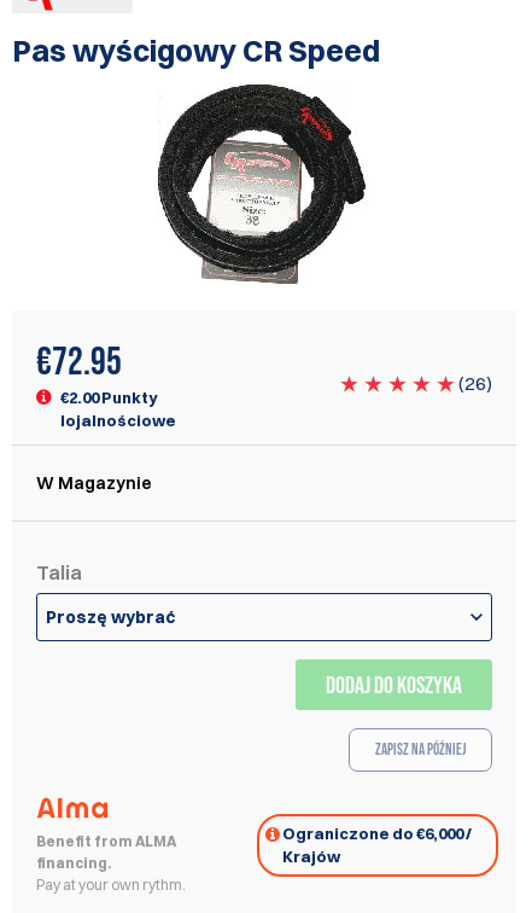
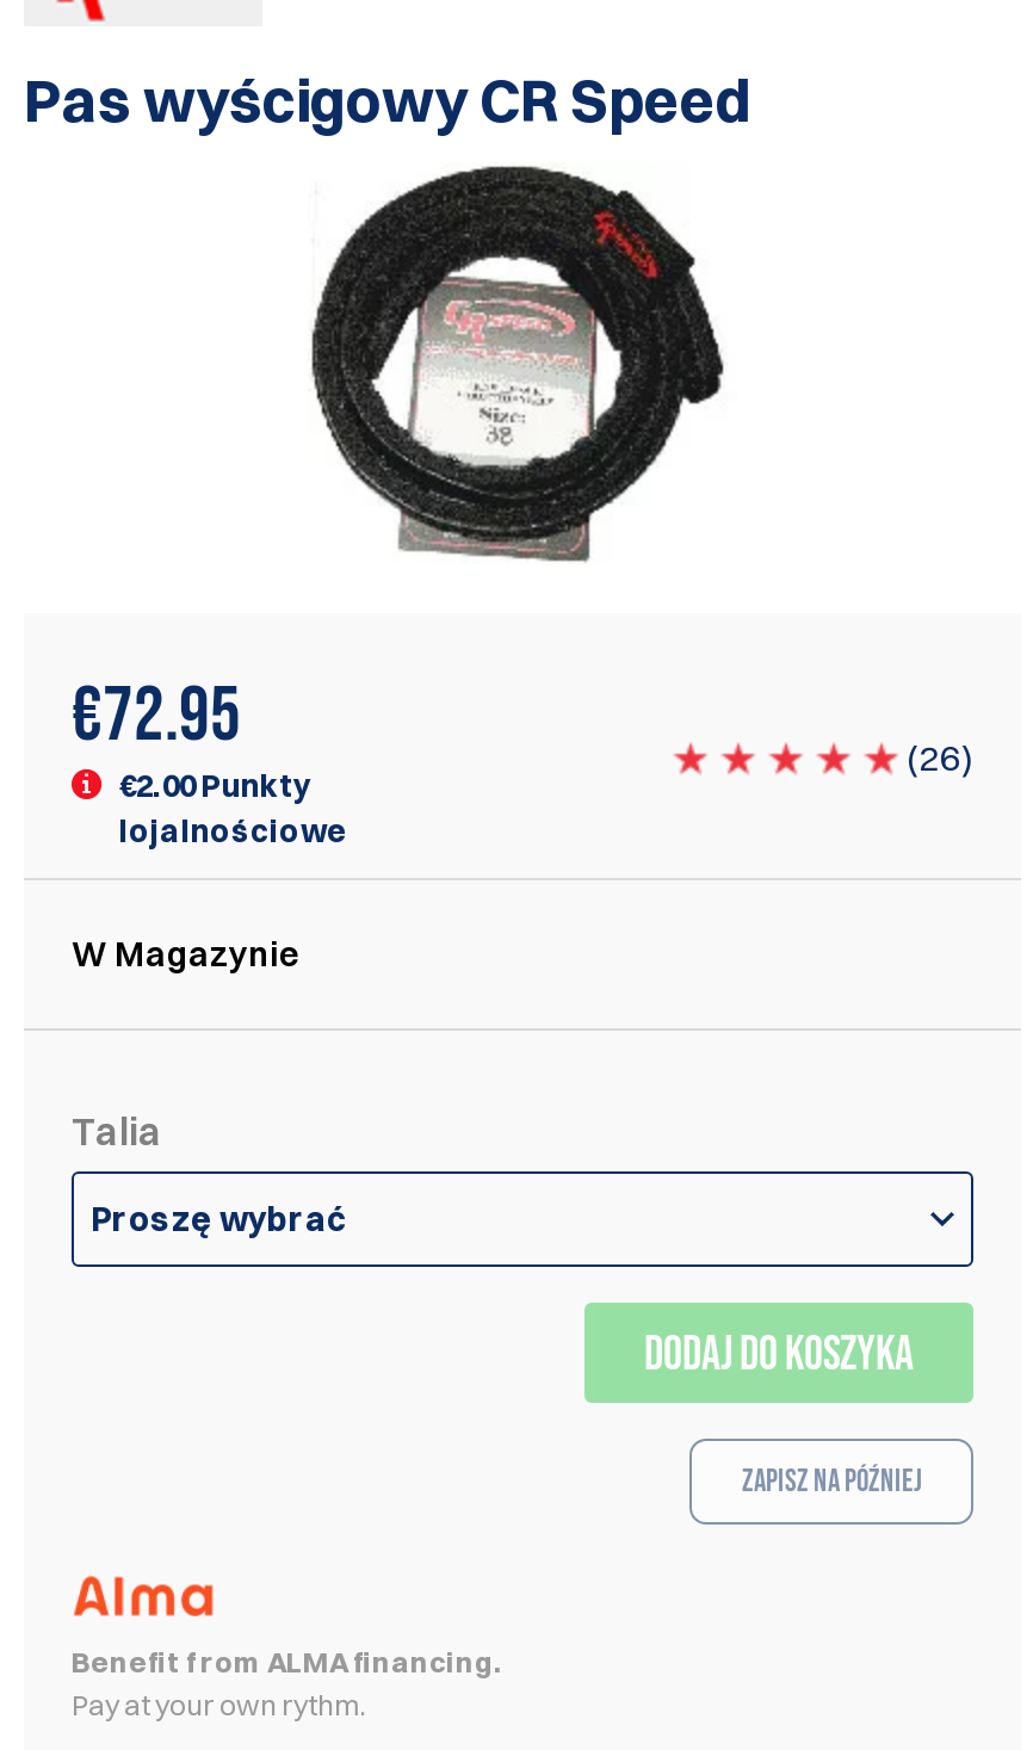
- Ograniczone do €6,000 /
- Krajów
